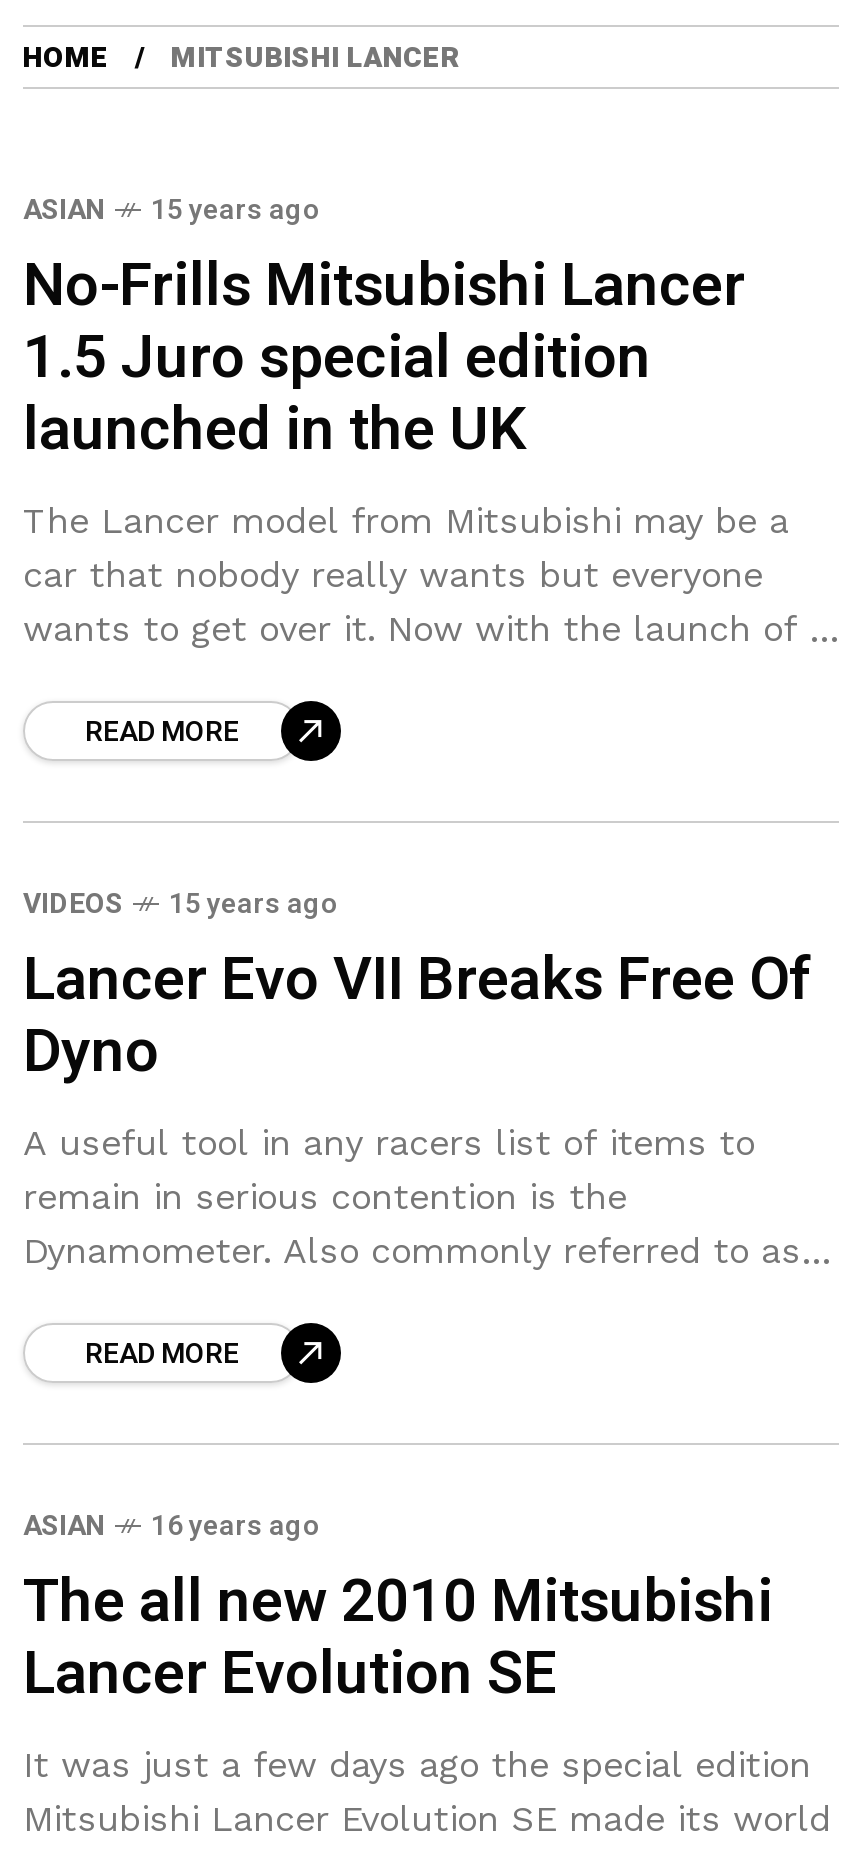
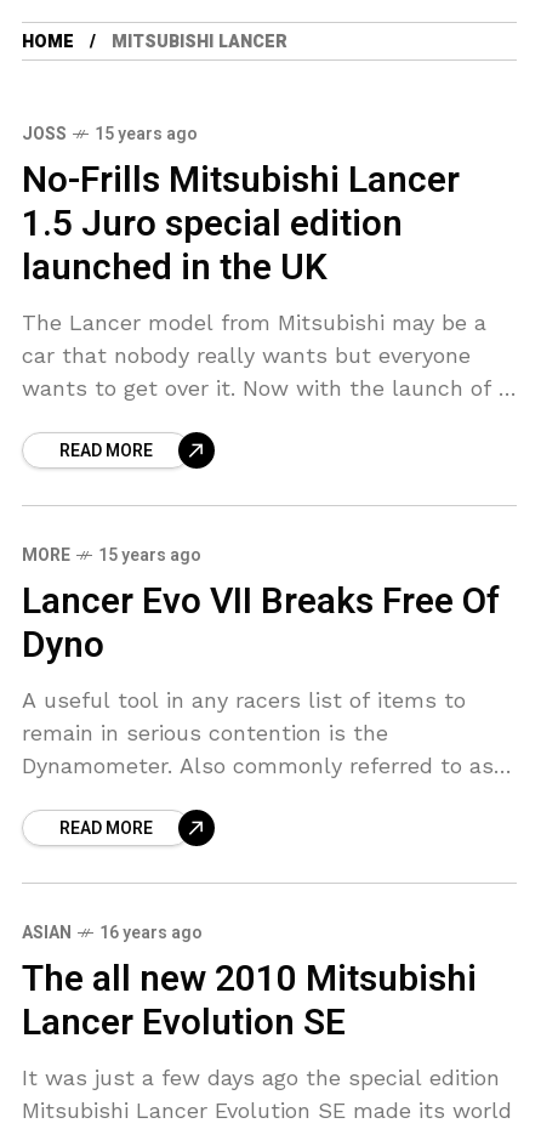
- ASIAN
+ JOSS

- VIDEOS
+ MORE
